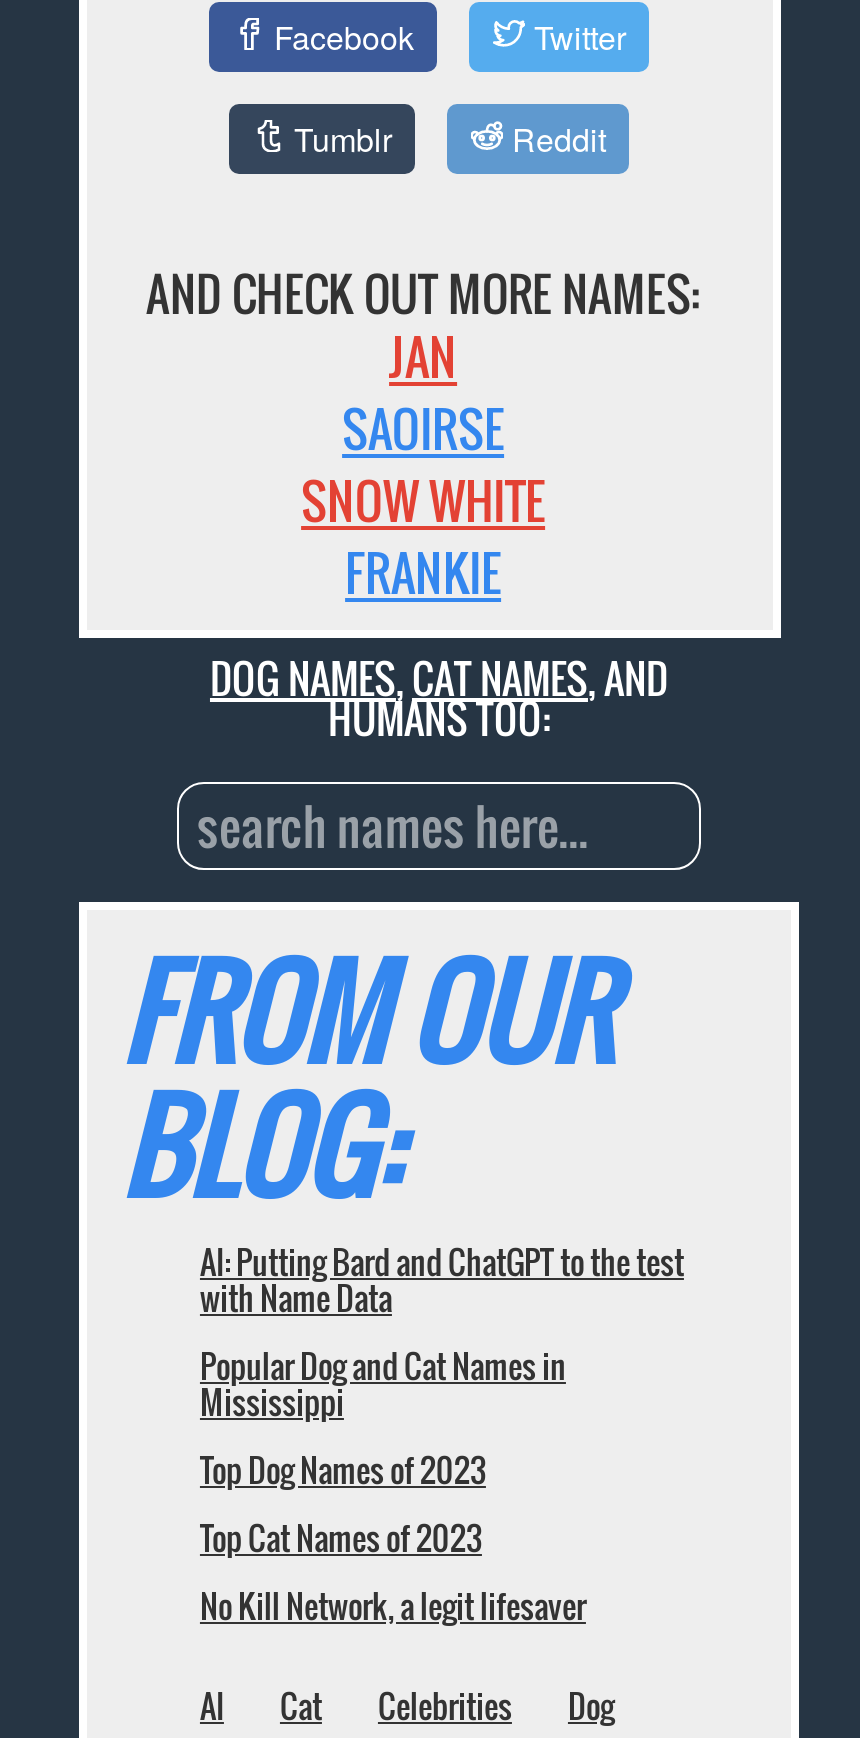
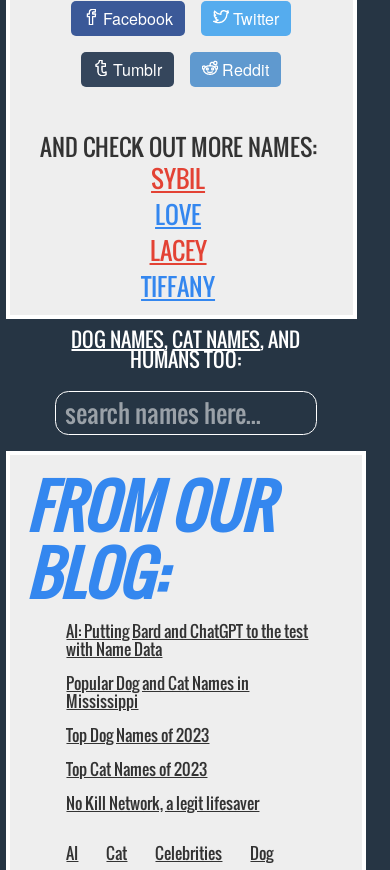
- JAN
- SAOIRSE
- SNOW WHITE
- FRANKIE
+ SYBIL
+ LOVE
+ LACEY
+ TIFFANY
